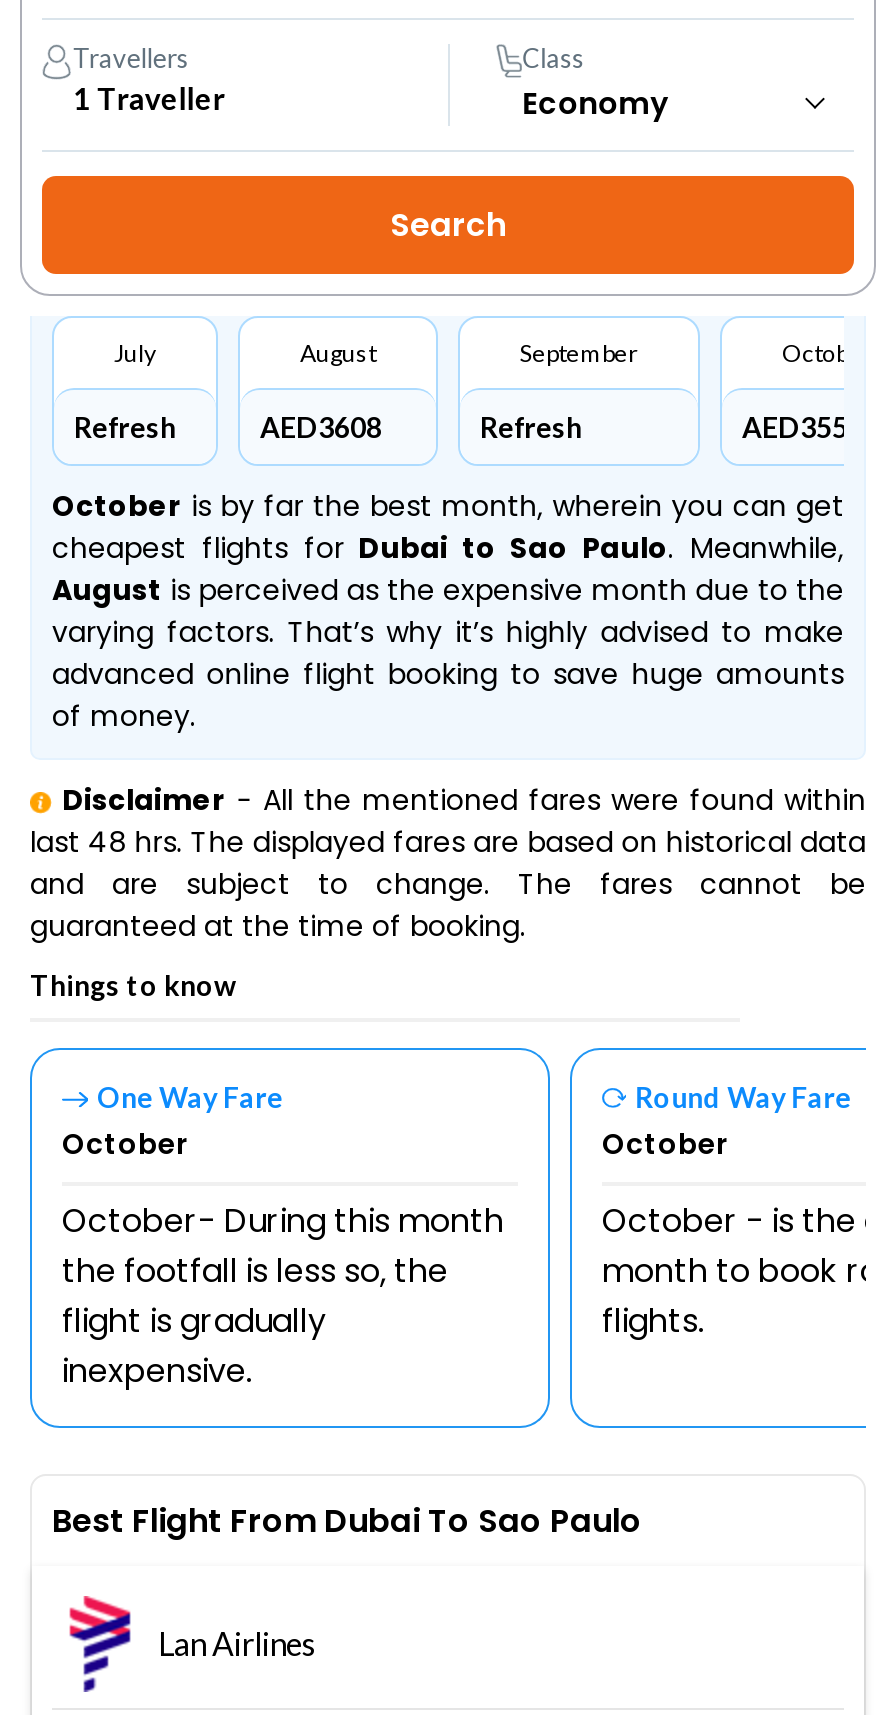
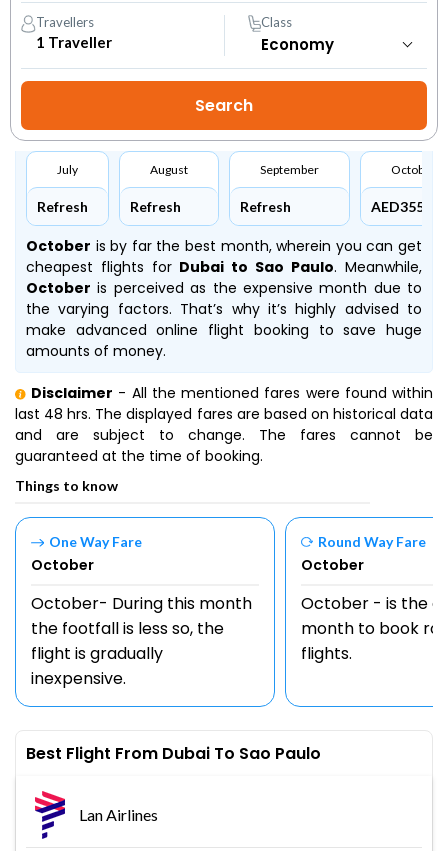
- AED3608
+ Refresh

- August is perceived as the expensive month due to the
- varying factors. That’s why it’s highly advised to make
- advanced online flight booking to save huge amounts
- of money.
+ October is perceived as the expensive month due to
+ the varying factors. That’s why it’s highly advised to
+ make advanced online flight booking to save huge
+ amounts of money.
